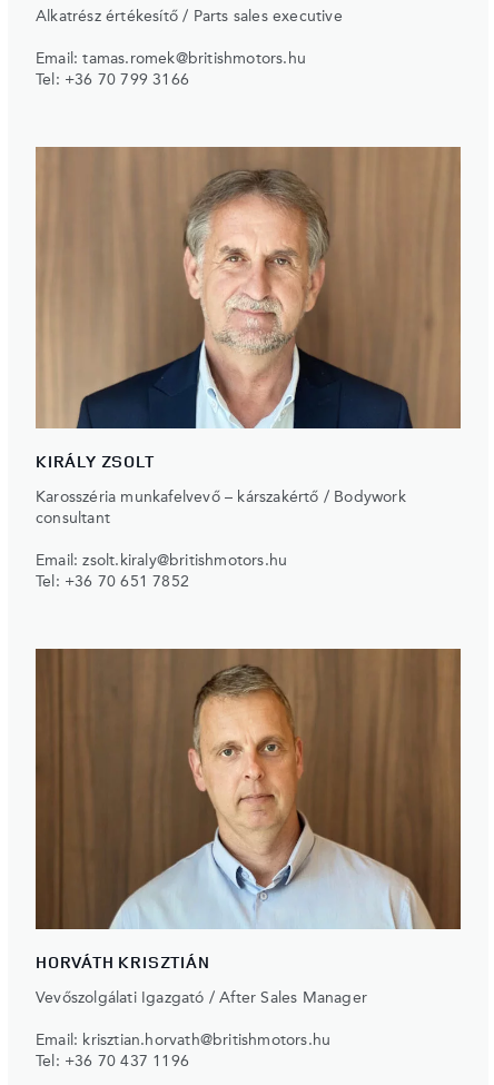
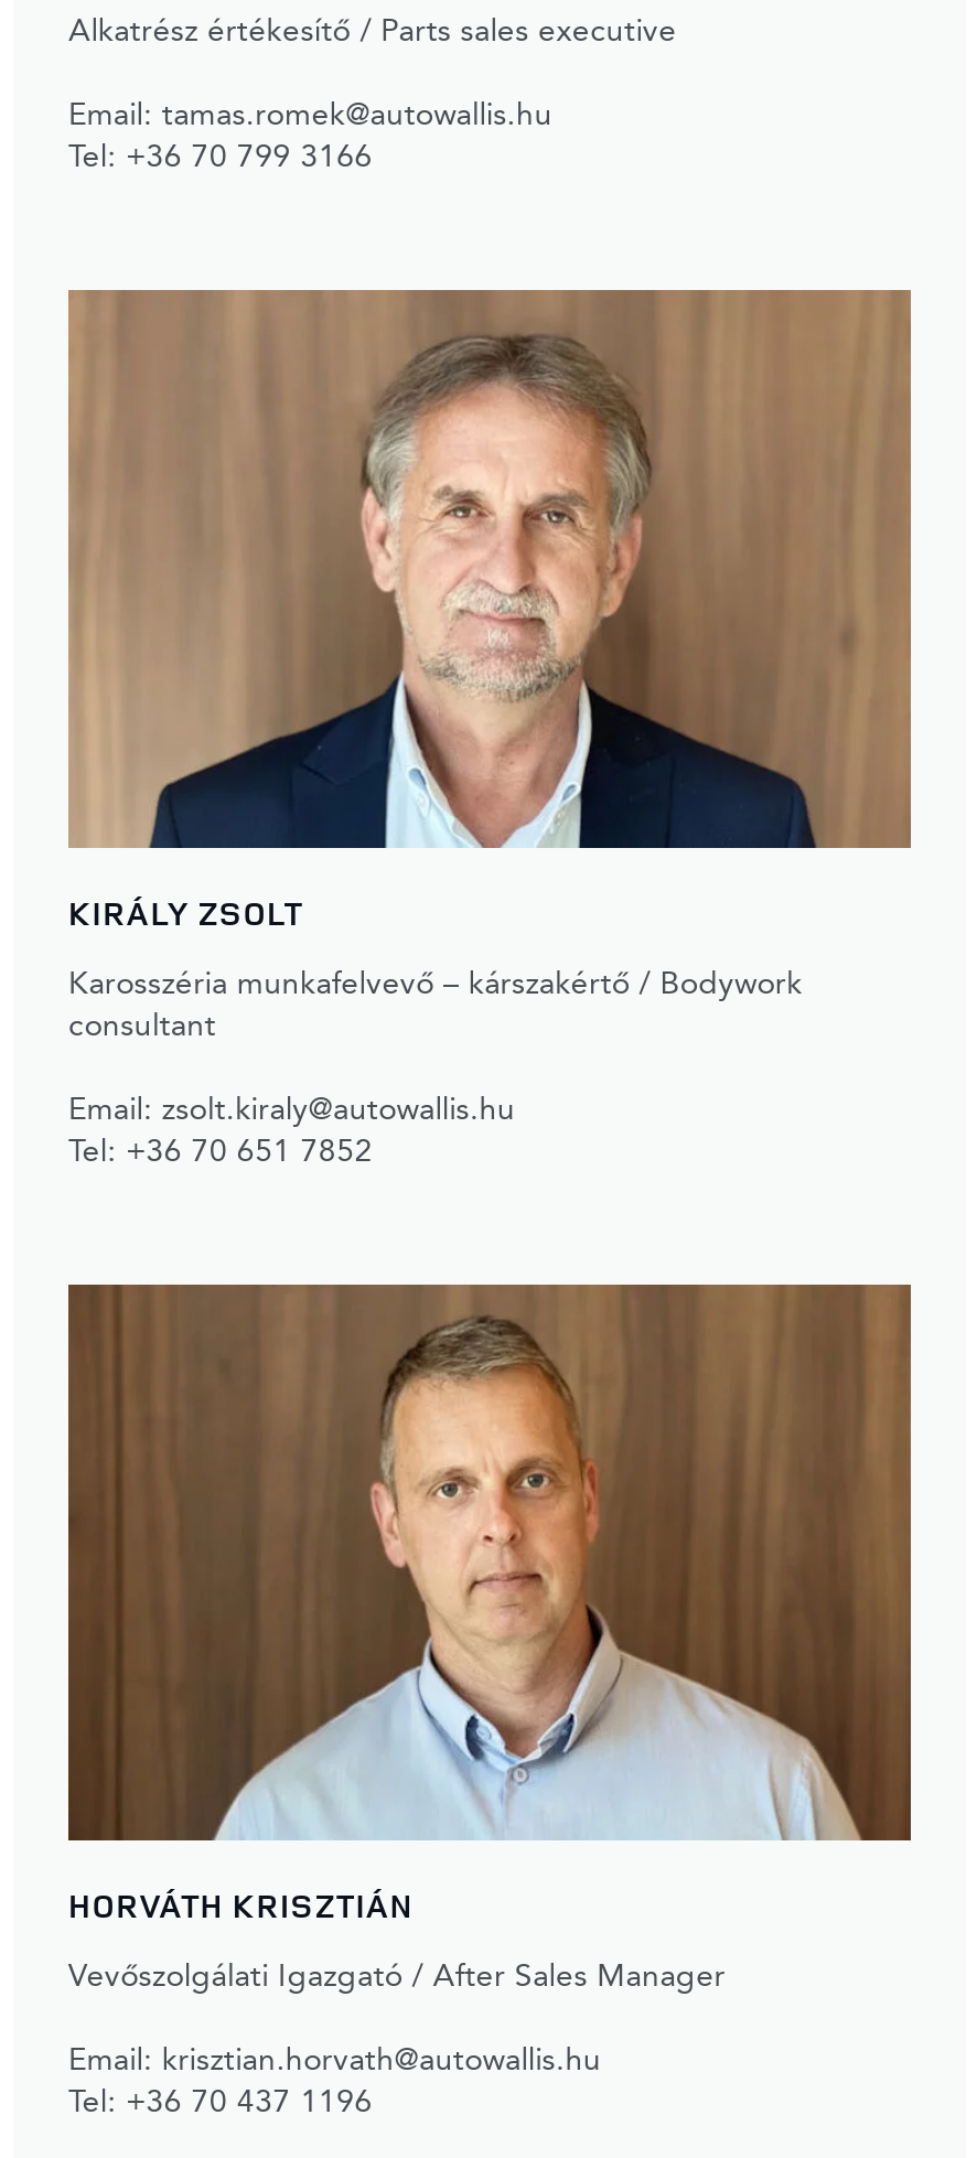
- Email: tamas.romek@britishmotors.hu
+ Email: tamas.romek@autowallis.hu

- Email: zsolt.kiraly@britishmotors.hu
+ Email: zsolt.kiraly@autowallis.hu

- Email: krisztian.horvath@britishmotors.hu
+ Email: krisztian.horvath@autowallis.hu
